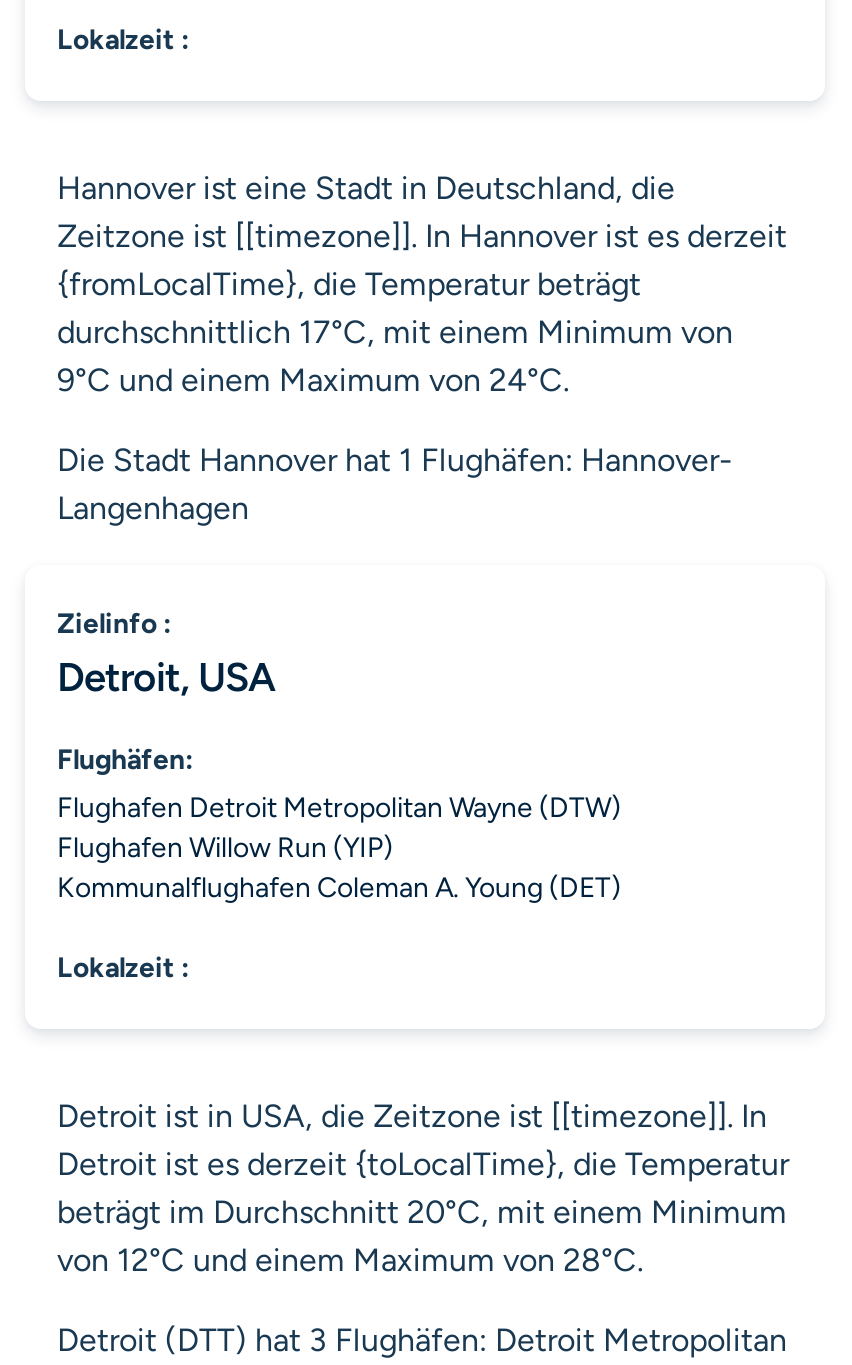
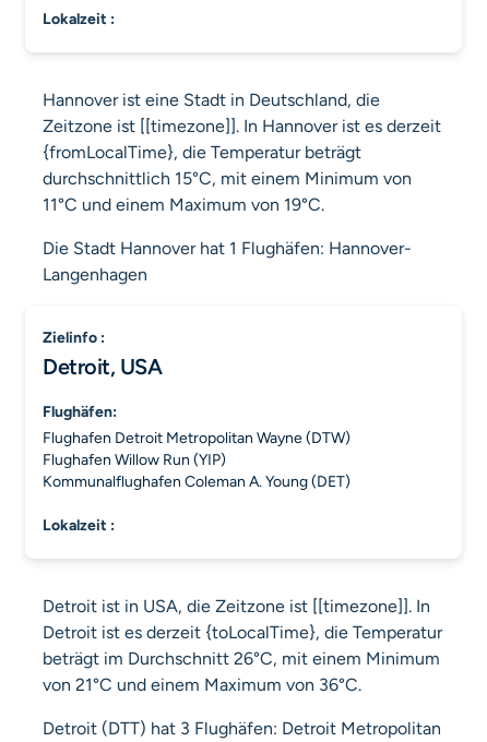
- durchschnittlich 17°C, mit einem Minimum von
+ durchschnittlich 15°C, mit einem Minimum von

- 9°C und einem Maximum von 24°C.
+ 11°C und einem Maximum von 19°C.

- beträgt im Durchschnitt 20°C, mit einem Minimum
+ beträgt im Durchschnitt 26°C, mit einem Minimum

- von 12°C und einem Maximum von 28°C.
+ von 21°C und einem Maximum von 36°C.
